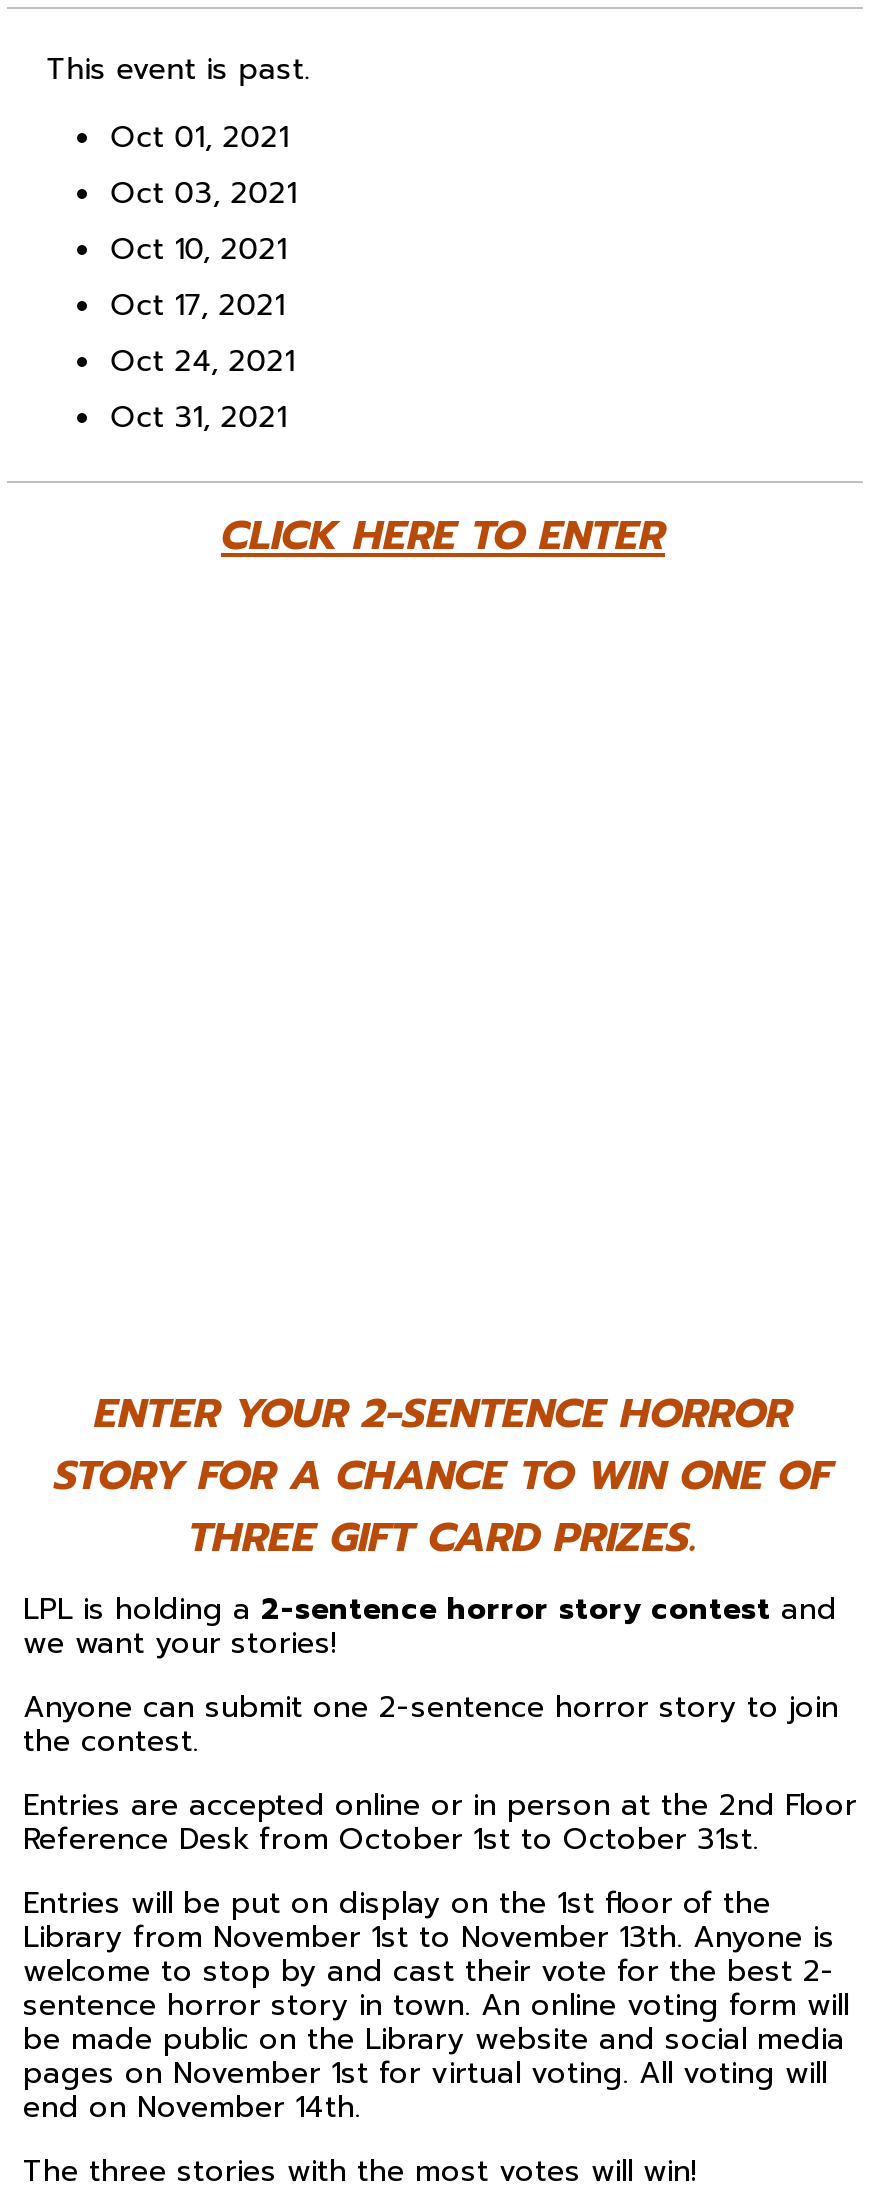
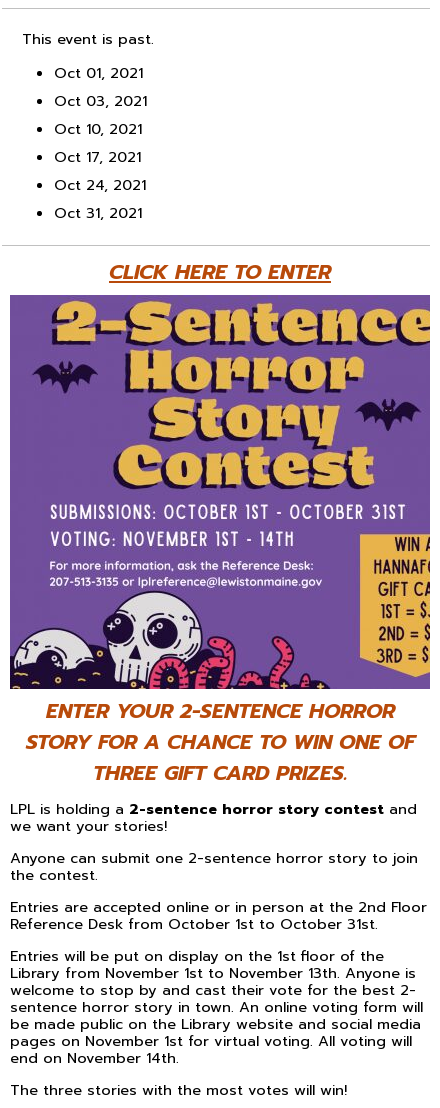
+ [image]
